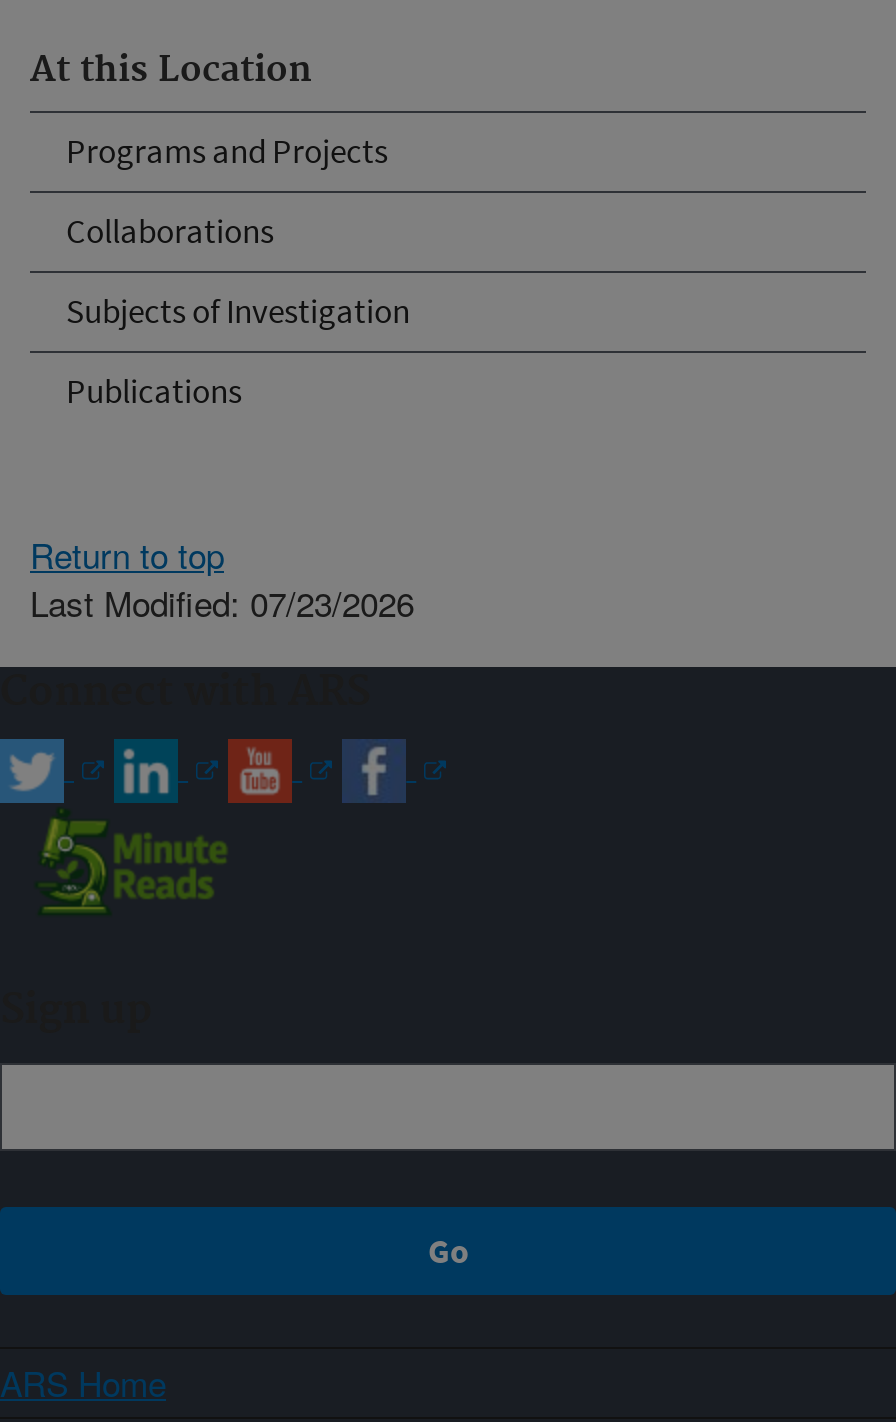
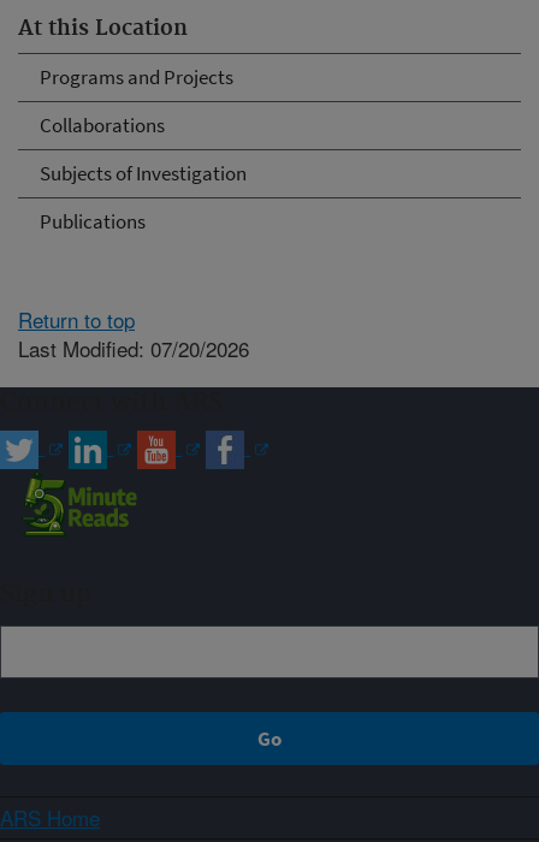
- Last Modified: 07/23/2026
+ Last Modified: 07/20/2026
